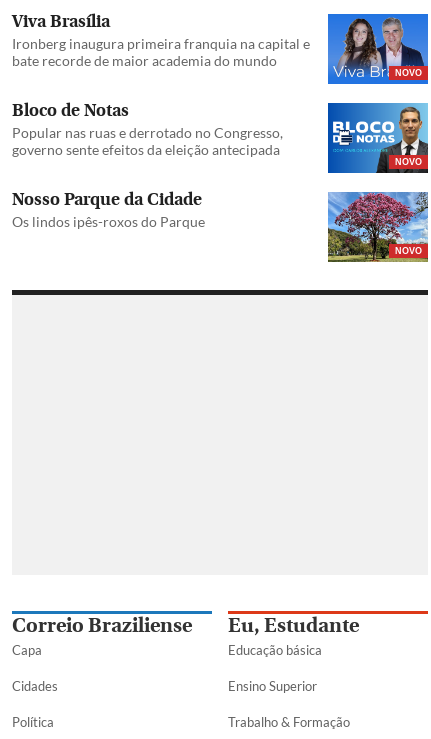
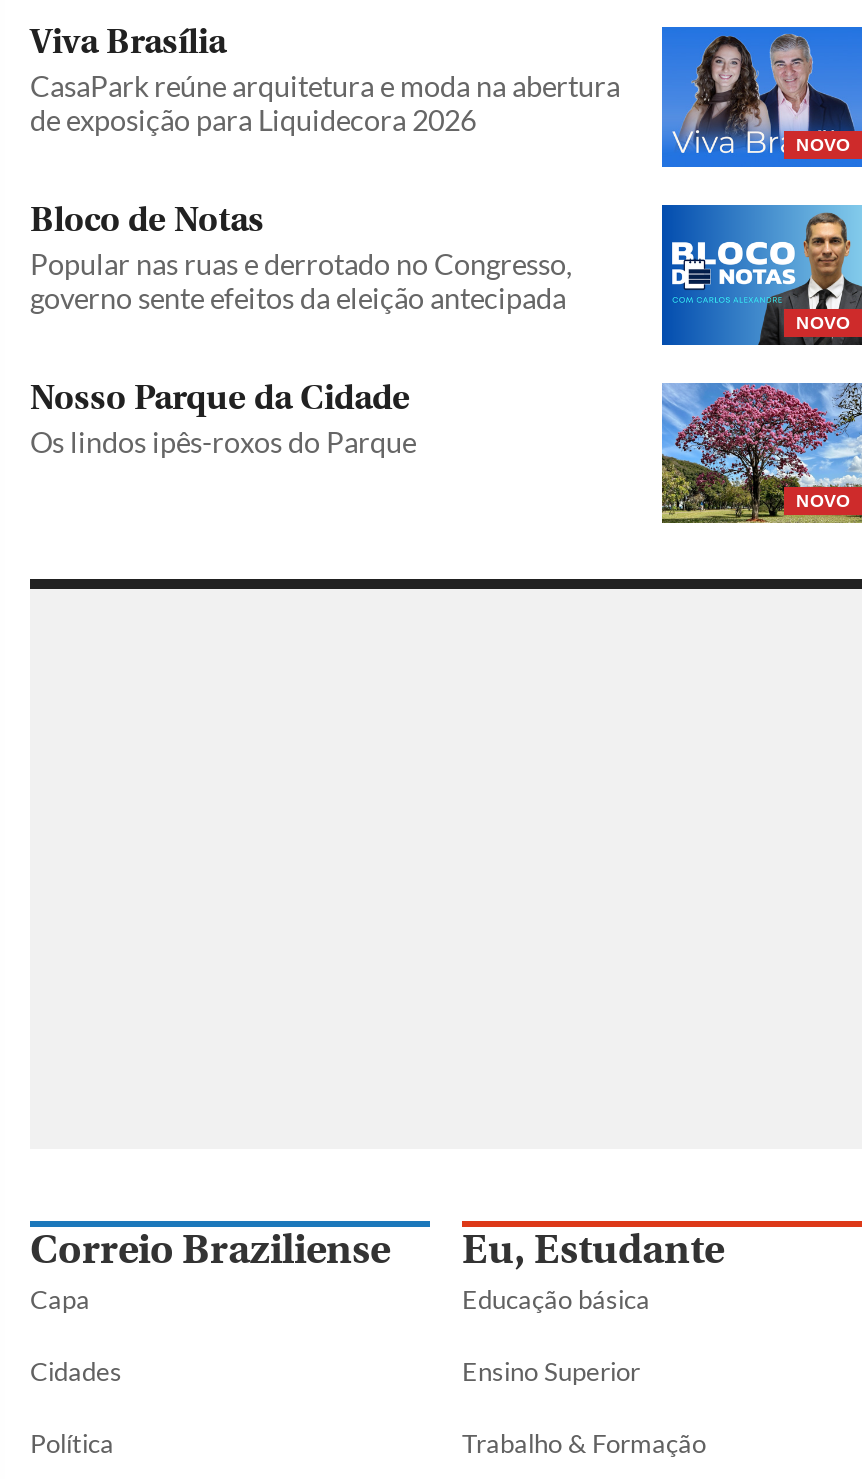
- Ironberg inaugura primeira franquia na capital e
- bate recorde de maior academia do mundo
+ CasaPark reúne arquitetura e moda na abertura
+ de exposição para Liquidecora 2026
